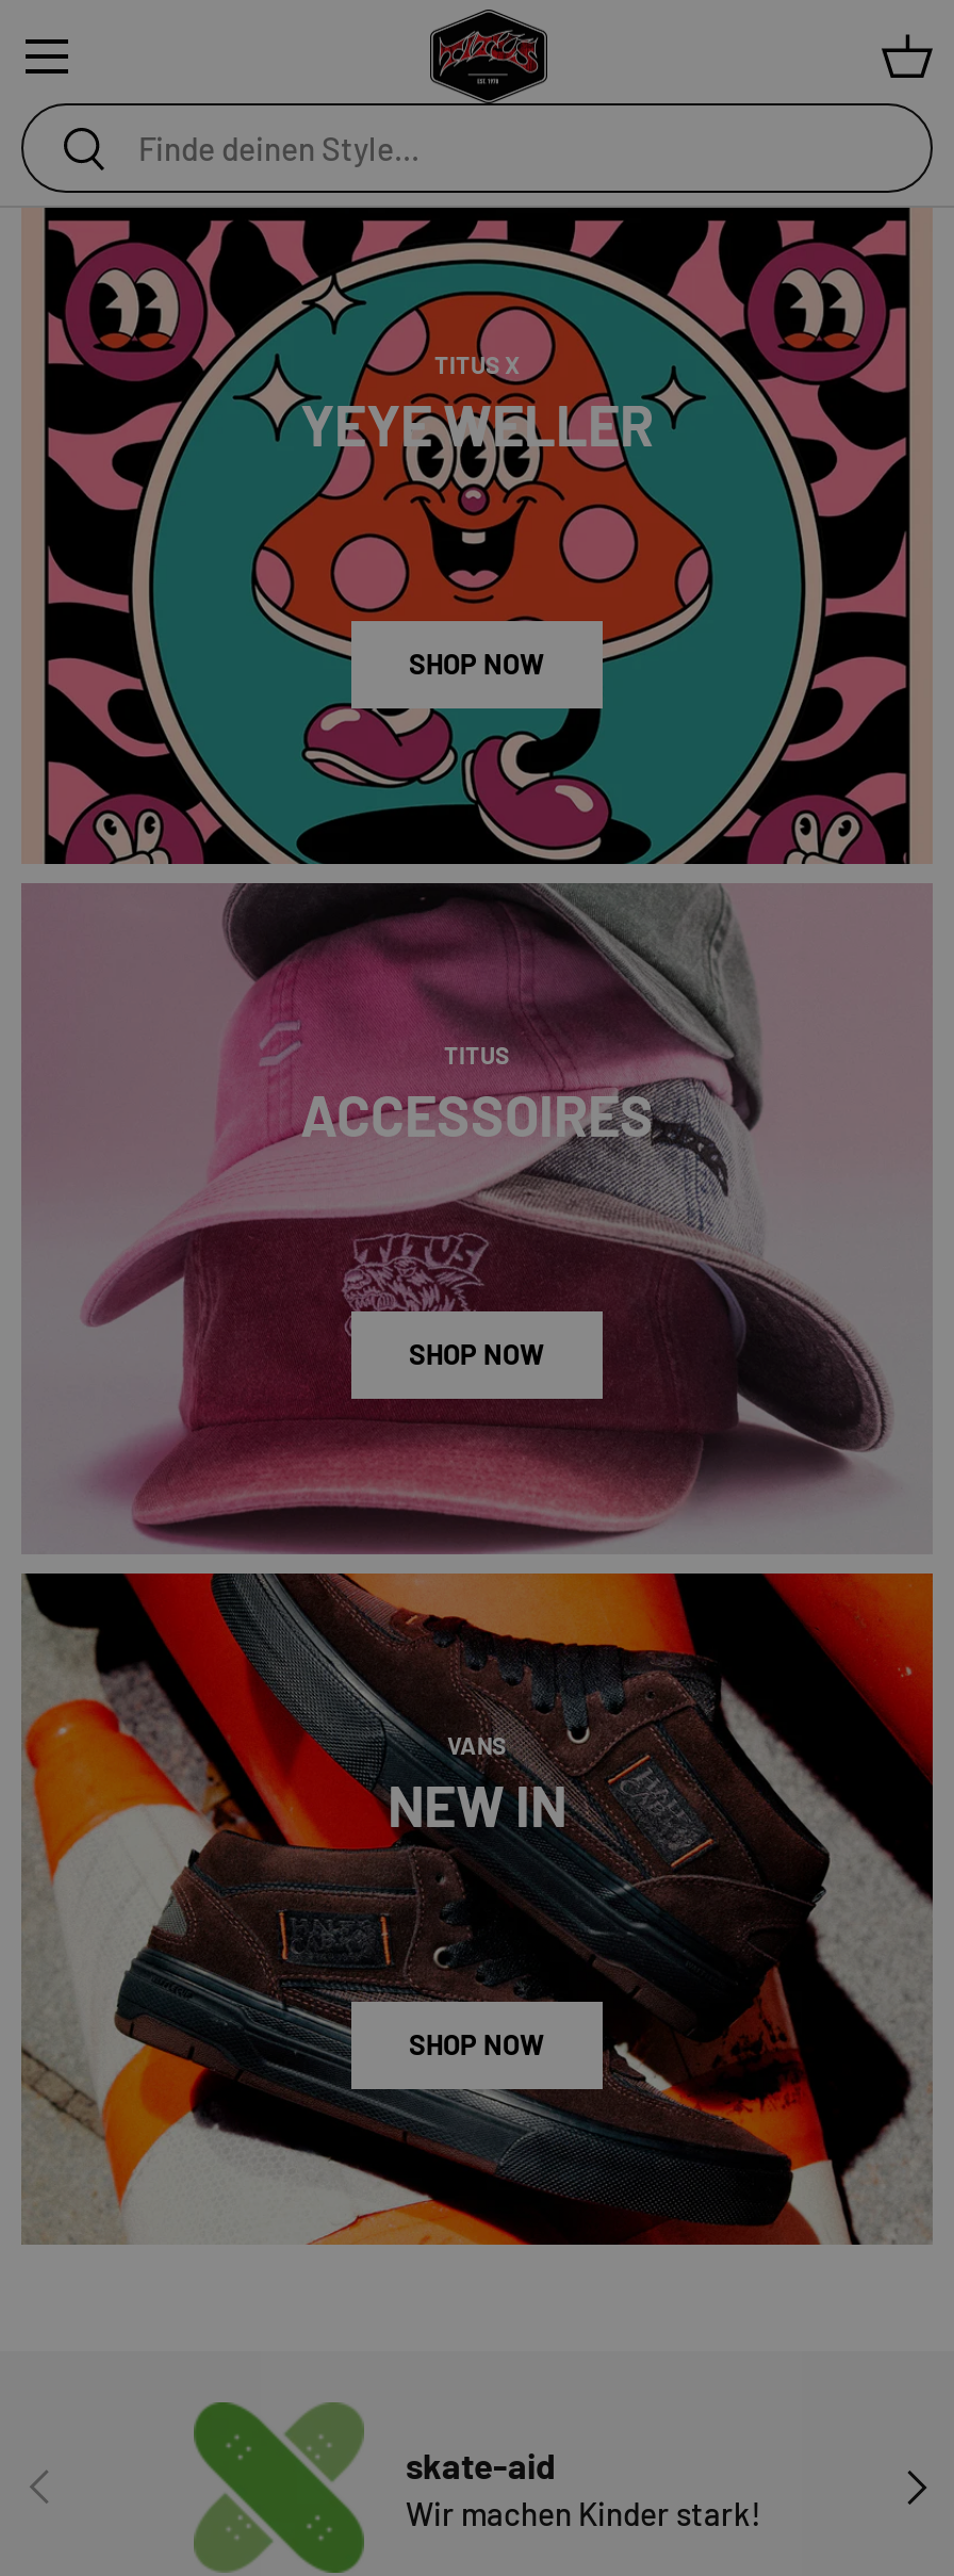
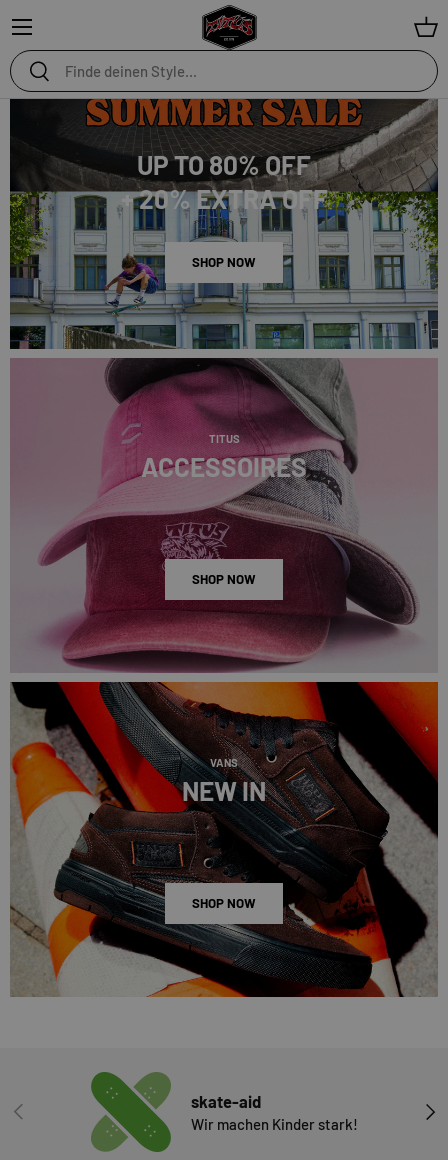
- [image]
- TITUS X
- YEYE WELLER
+ [image]
+ UP TO 80% OFF
+ + 20% EXTRA OFF
